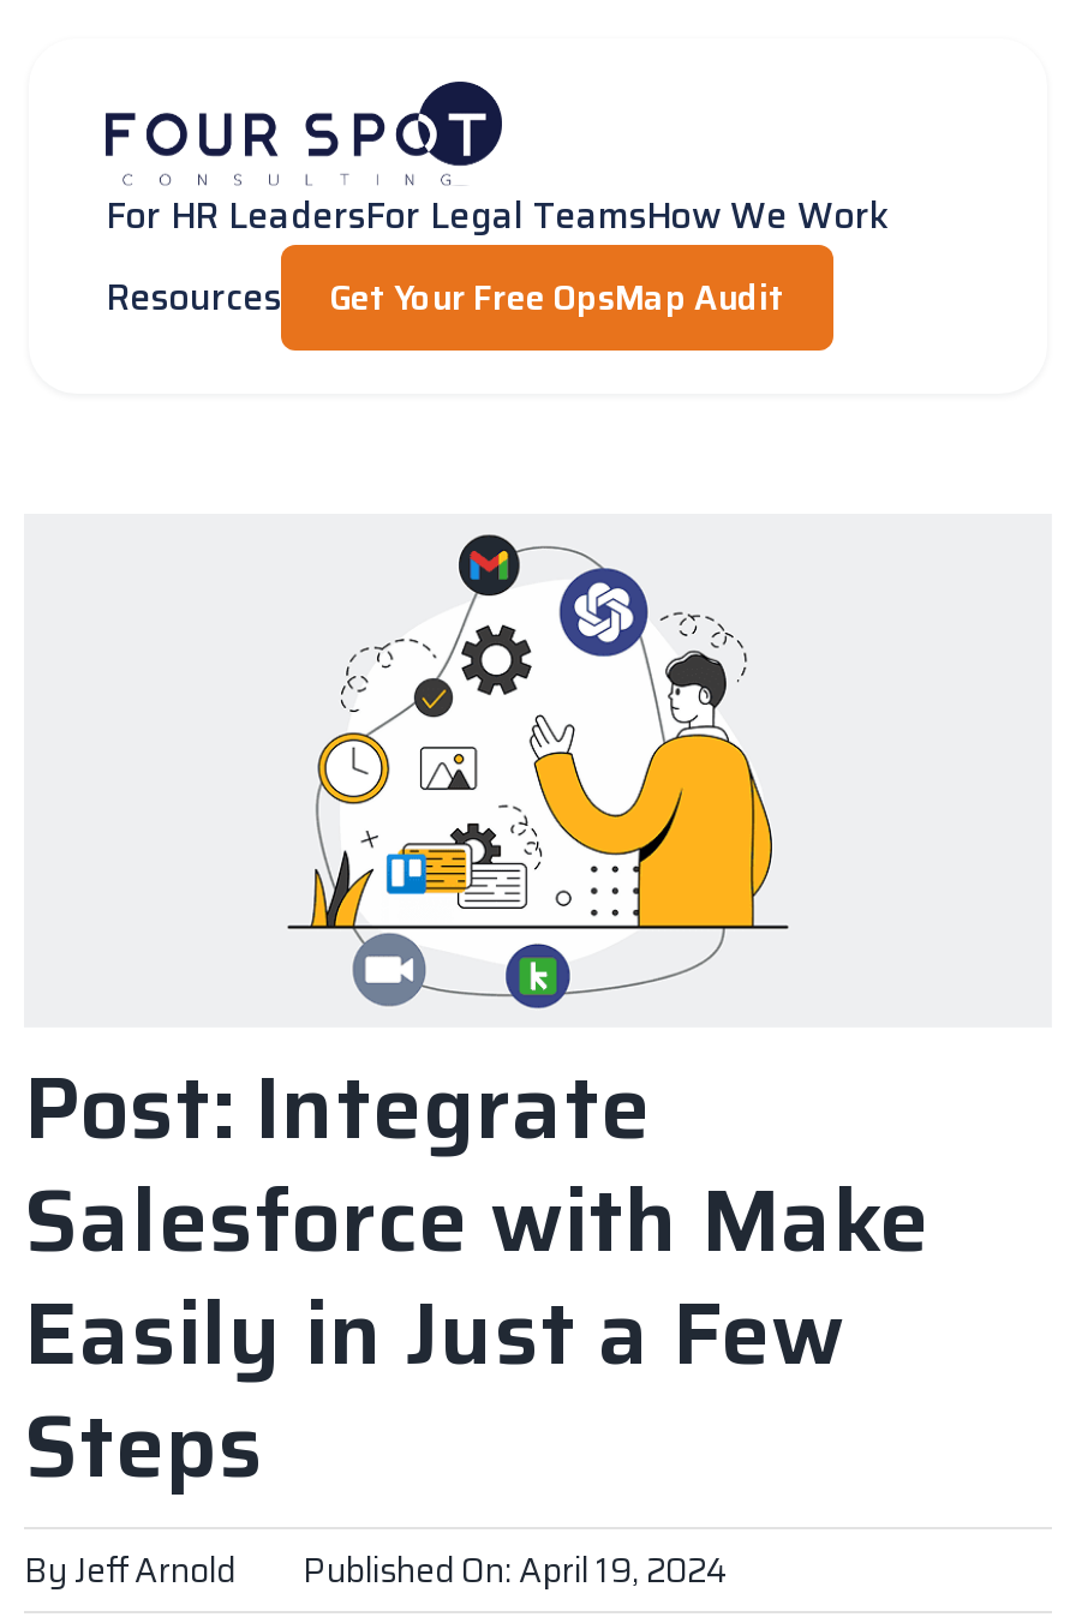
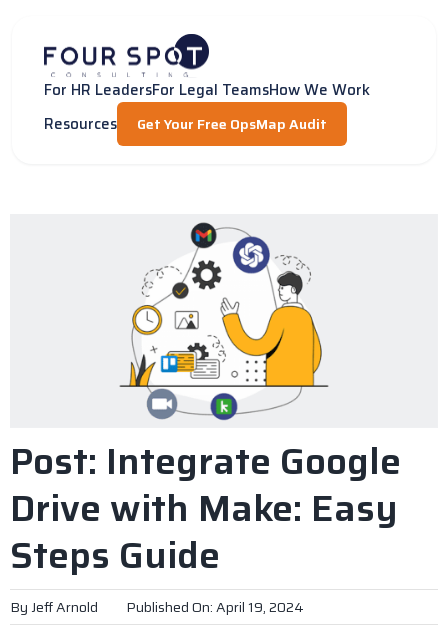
- Post: Integrate
- Salesforce with Make
- Easily in Just a Few
- Steps
+ Post: Integrate Google
+ Drive with Make: Easy
+ Steps Guide
